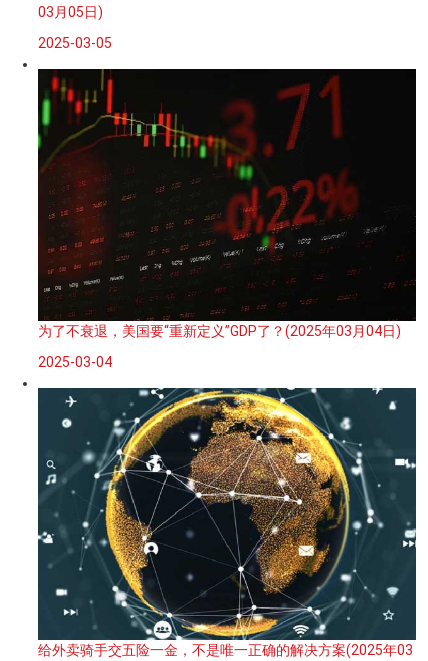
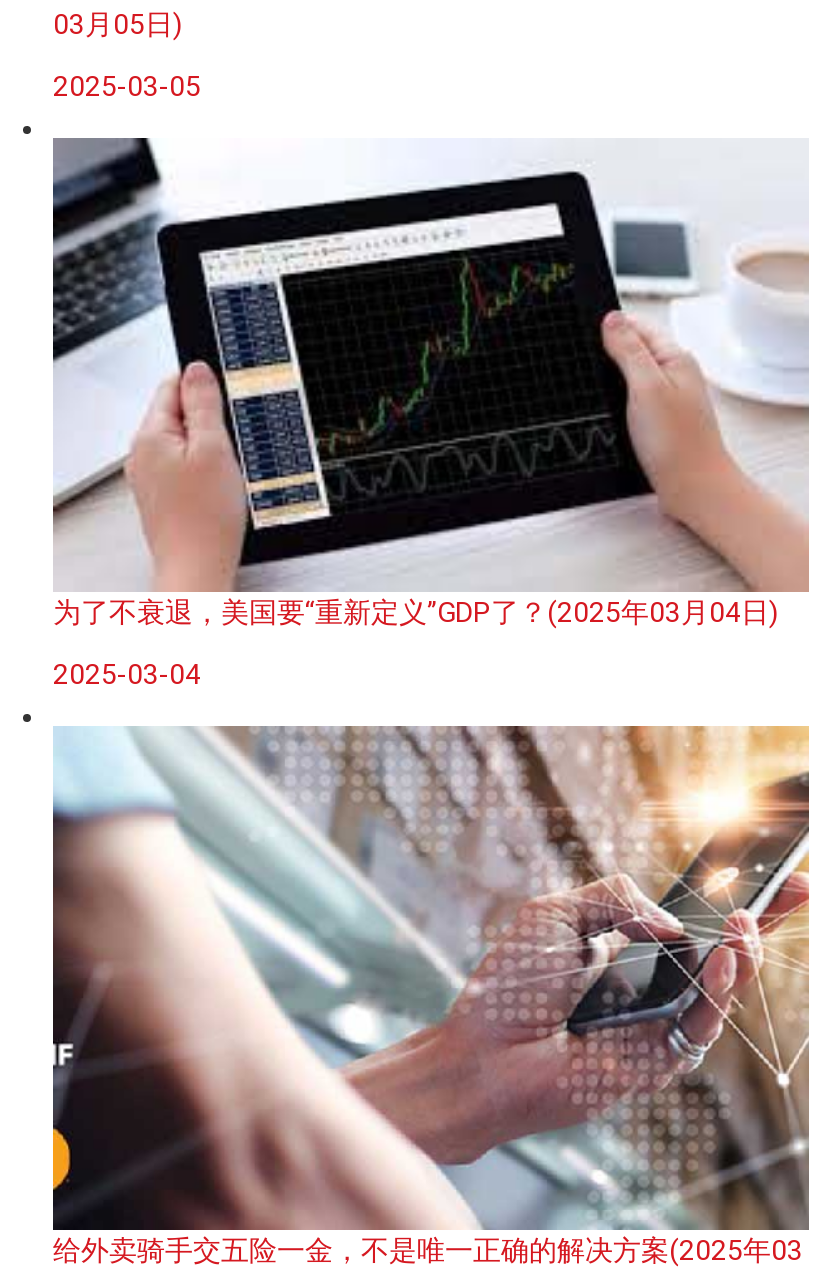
- [image]
+ [image]

- [image]
+ [image]
